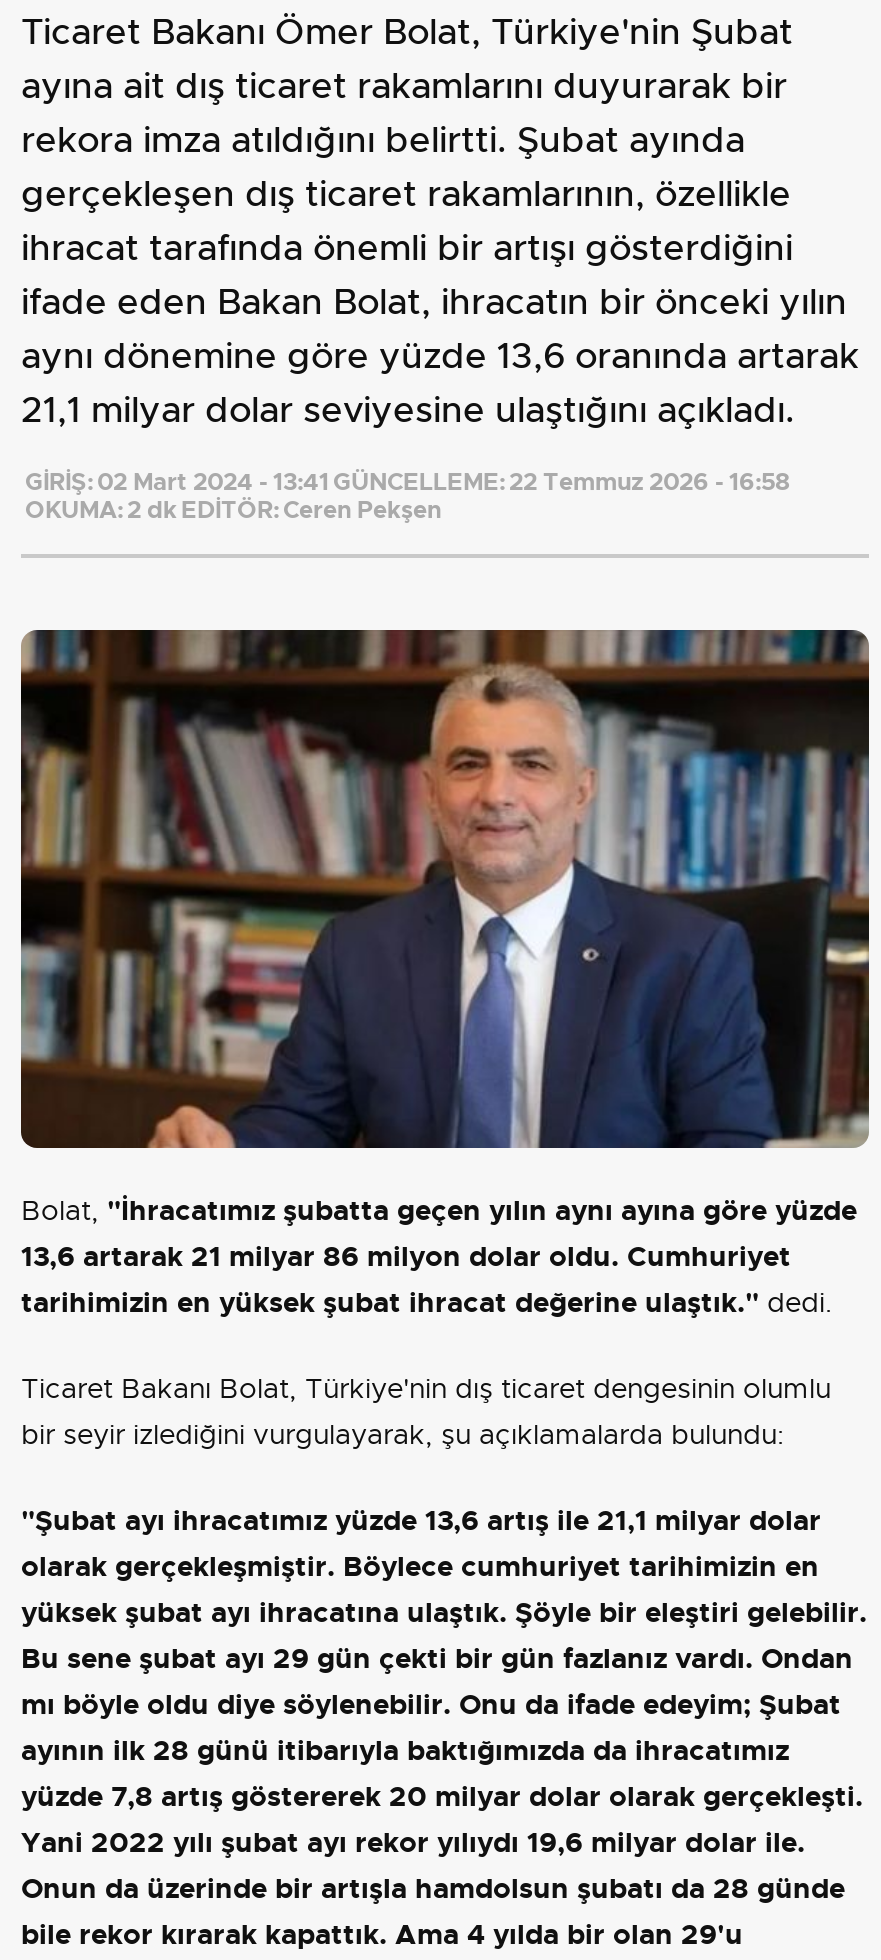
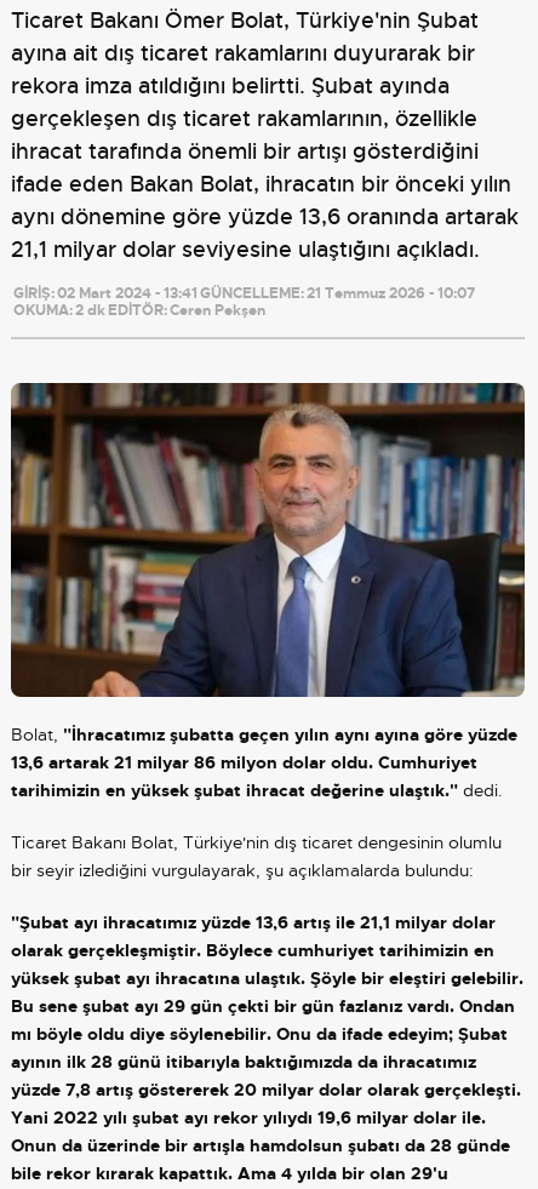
- GİRİŞ: 02 Mart 2024 - 13:41 GÜNCELLEME: 22 Temmuz 2026 - 16:58
+ GİRİŞ: 02 Mart 2024 - 13:41 GÜNCELLEME: 21 Temmuz 2026 - 10:07
